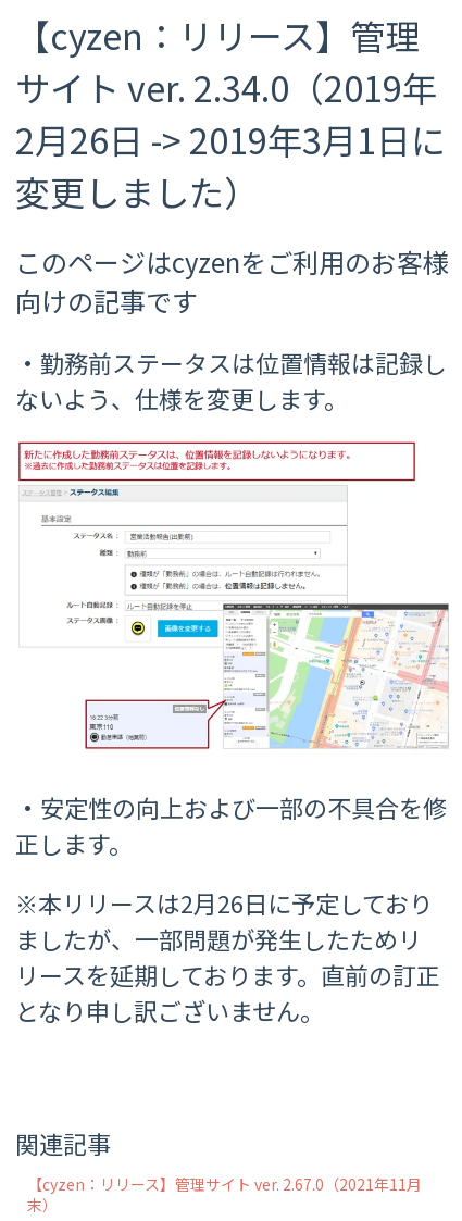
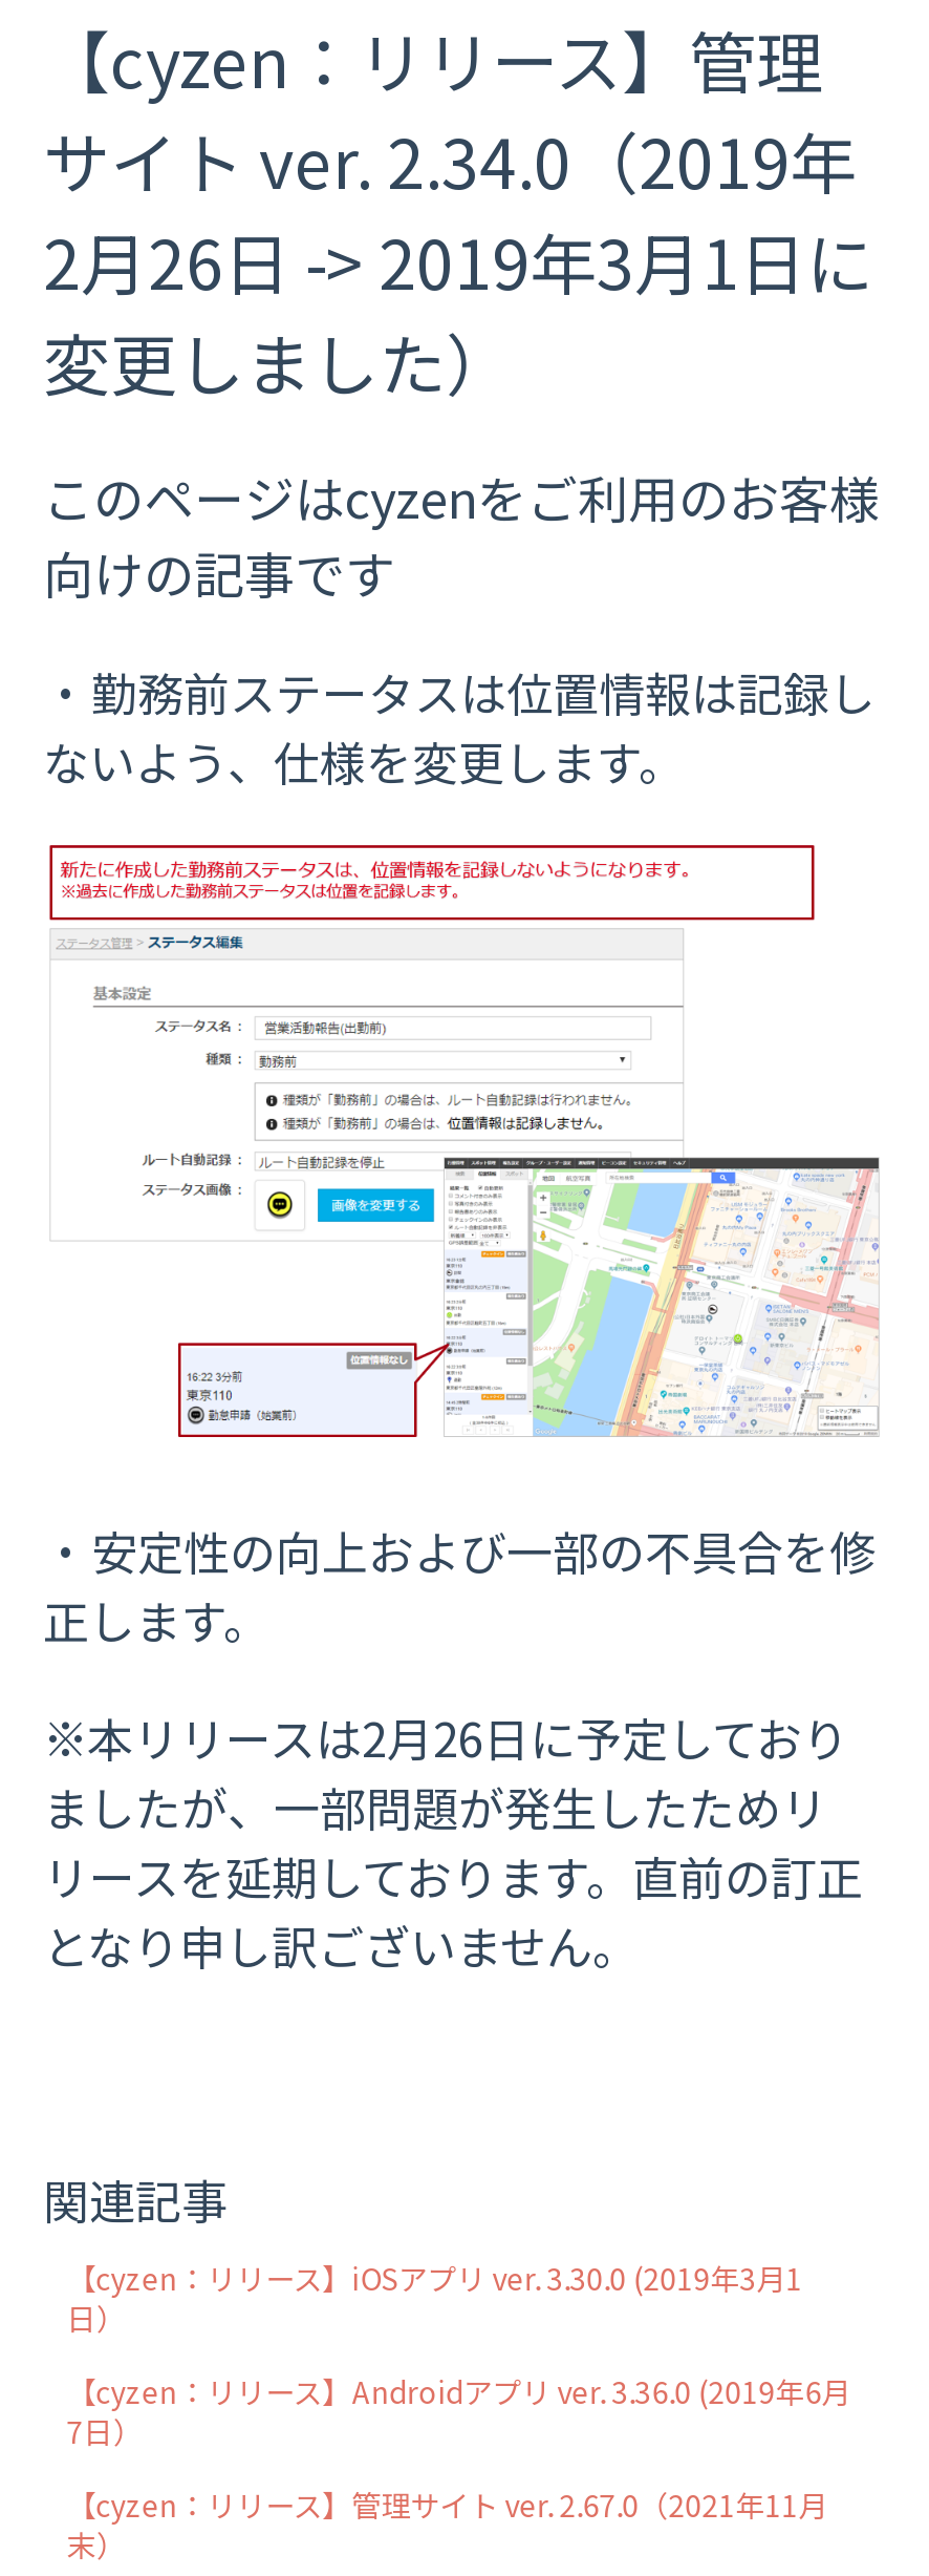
+ 【cyzen：リリース】iOSアプリ ver. 3.30.0 (2019年3月1
+ 日）
+ 【cyzen：リリース】Androidアプリ ver. 3.36.0 (2019年6月
+ 7日）
